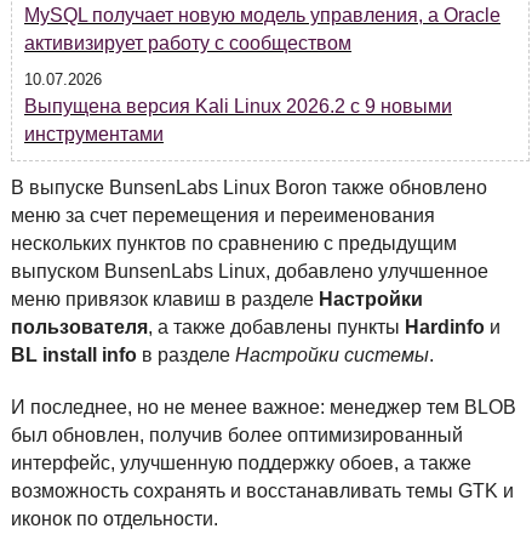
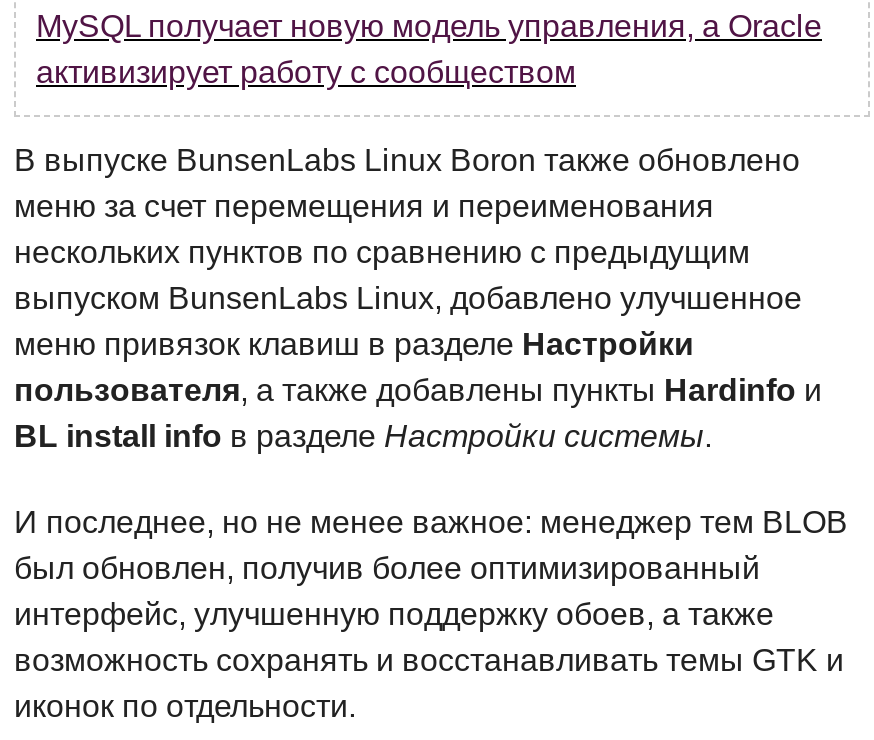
- 10.07.2026
- Выпущена версия Kali Linux 2026.2 с 9 новыми
- инструментами
